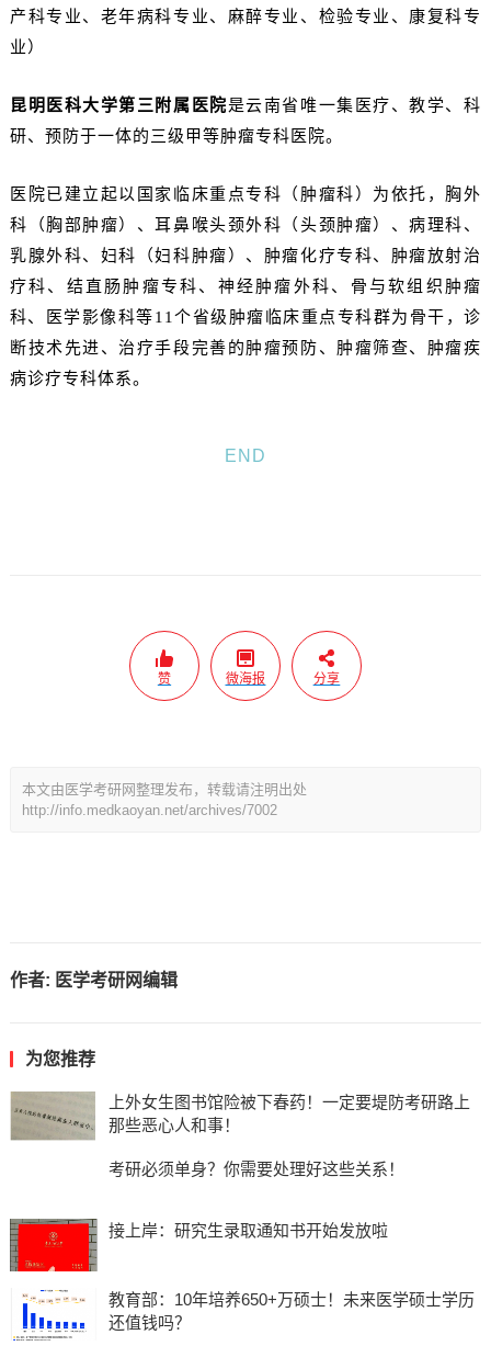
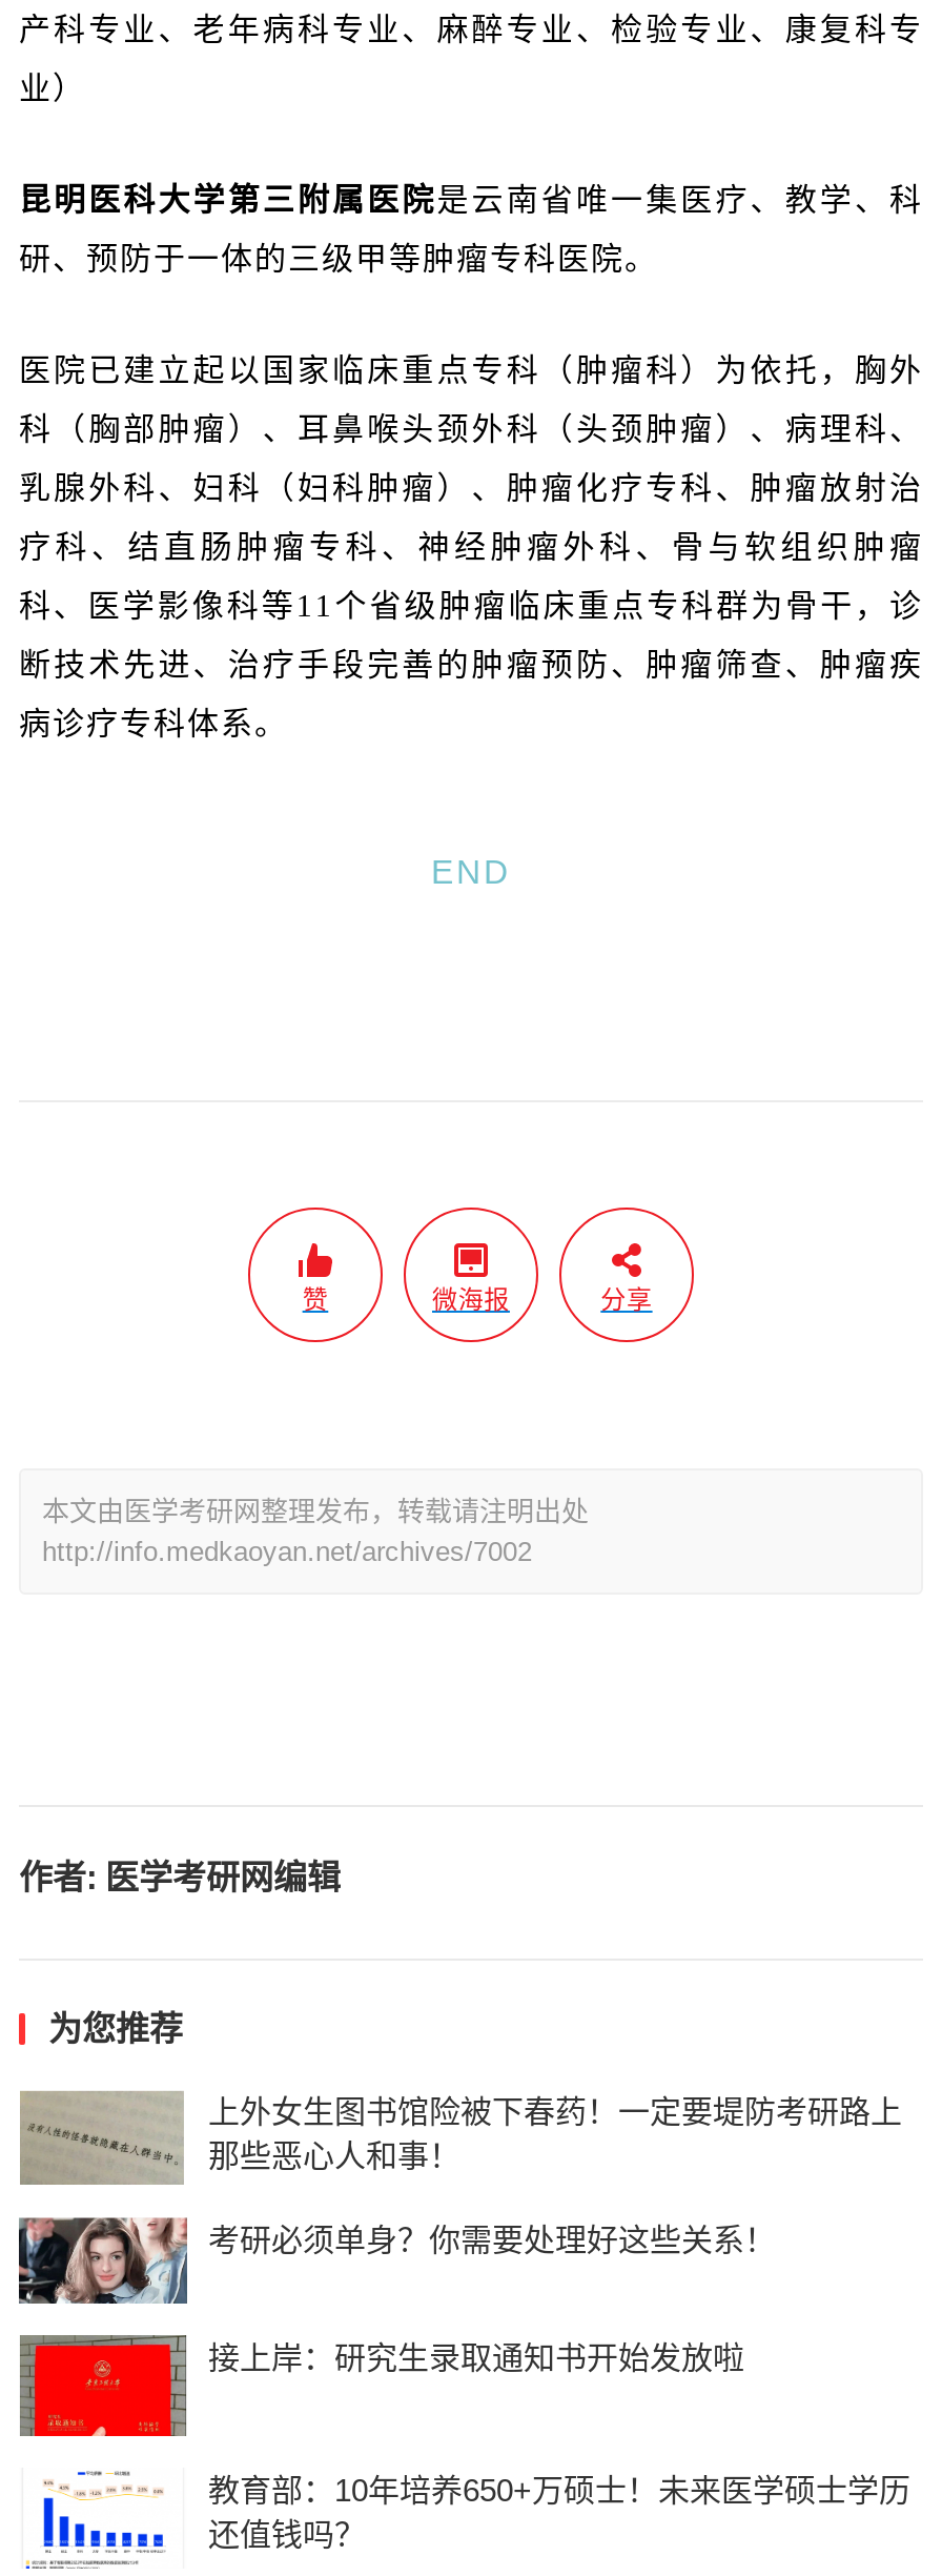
+ [image]
